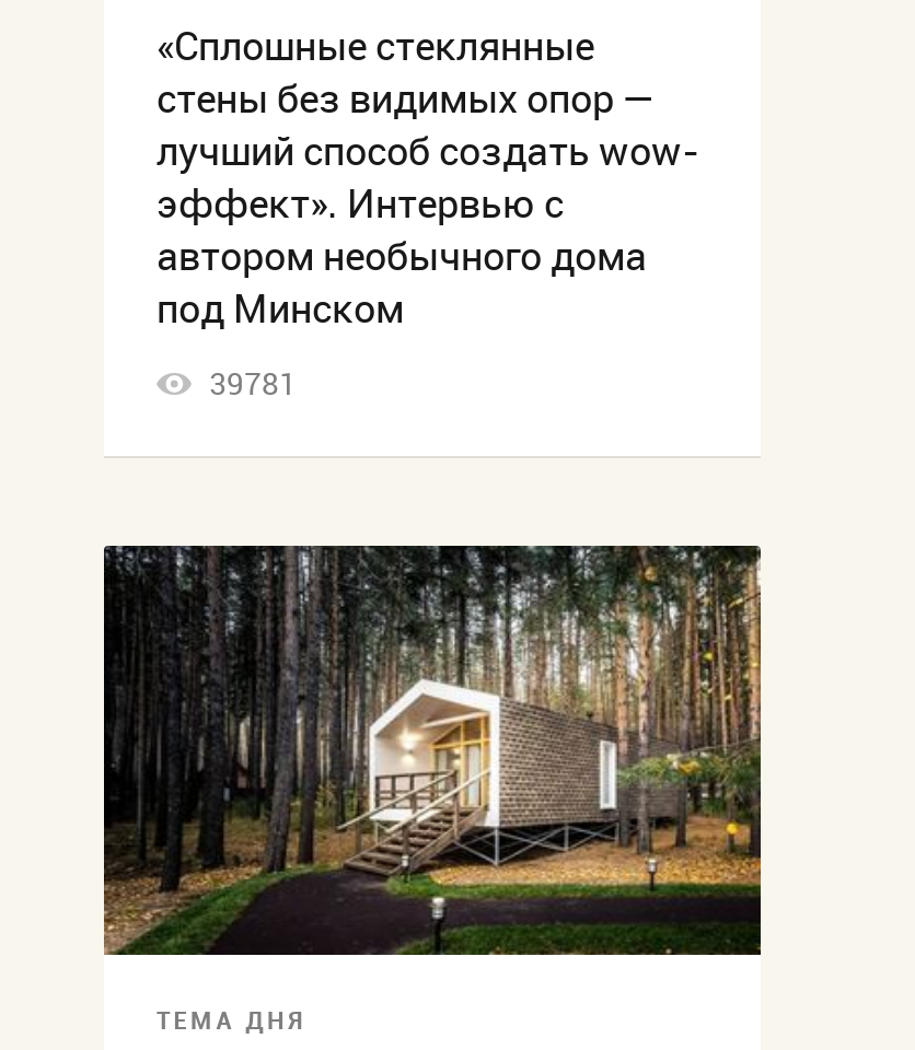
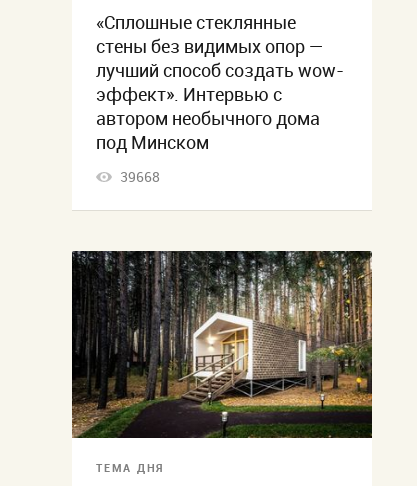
- 39781
+ 39668
